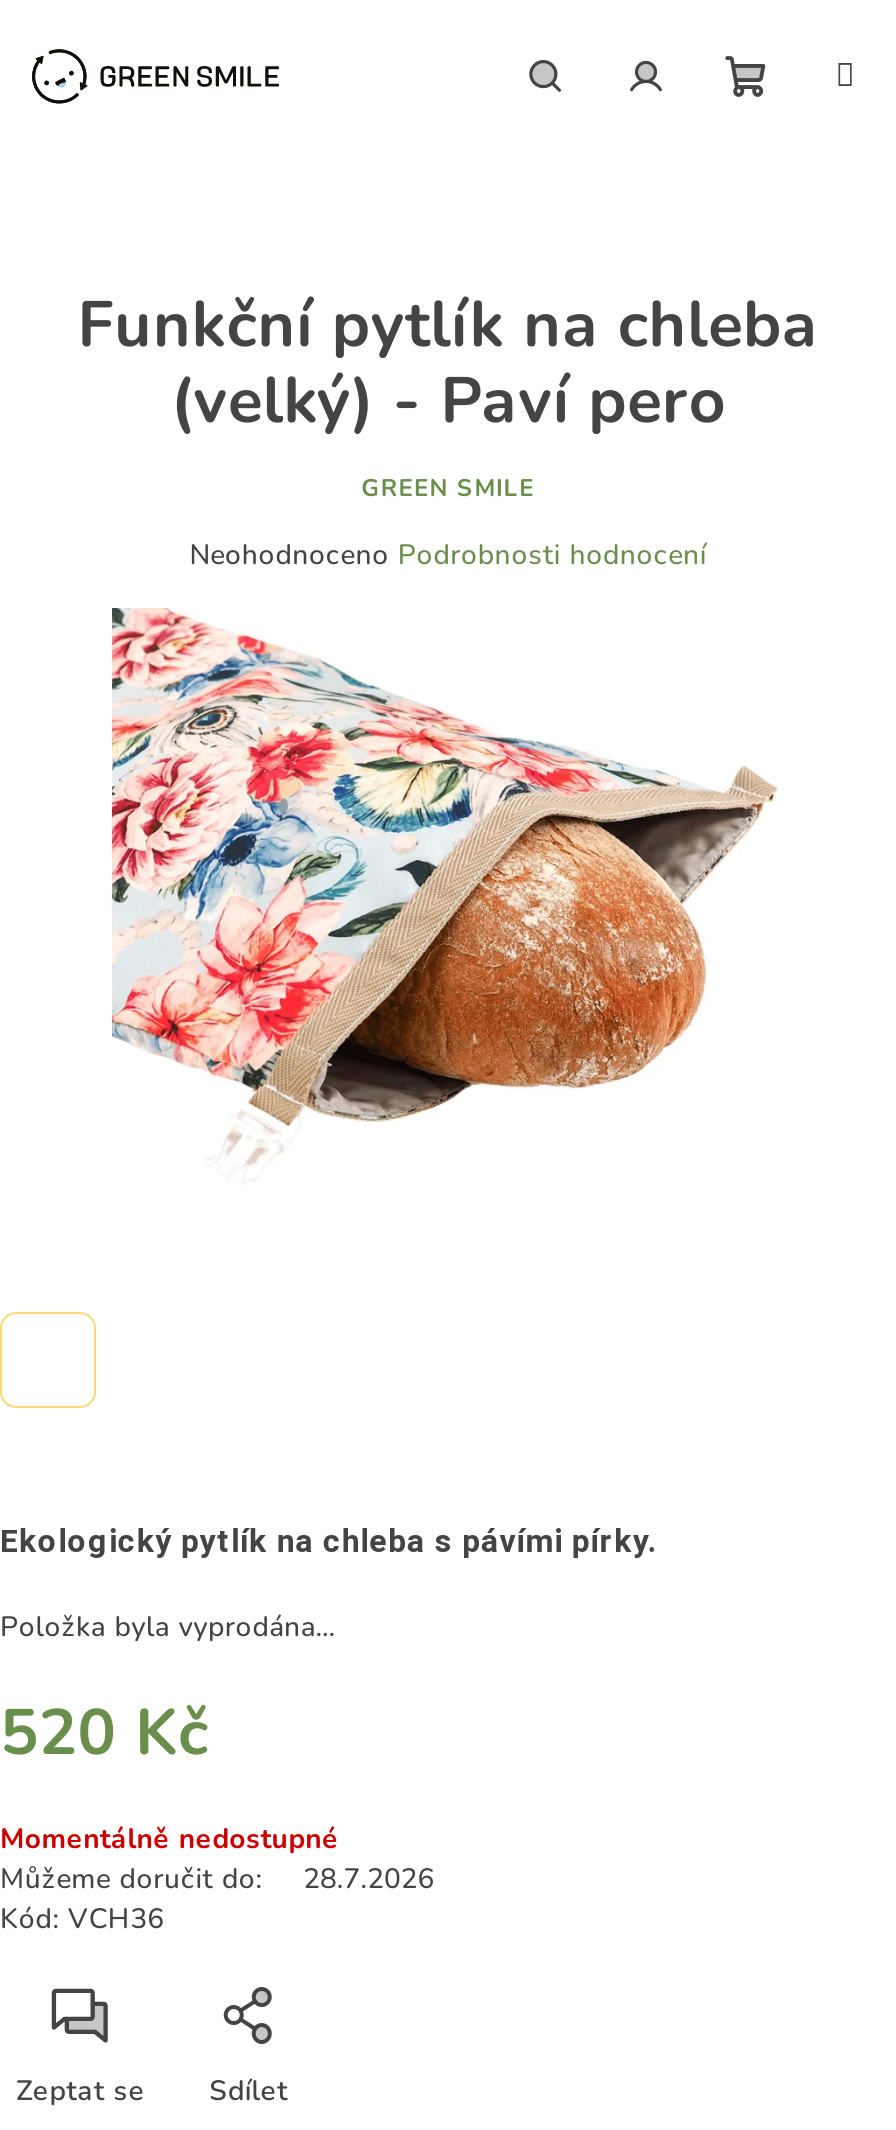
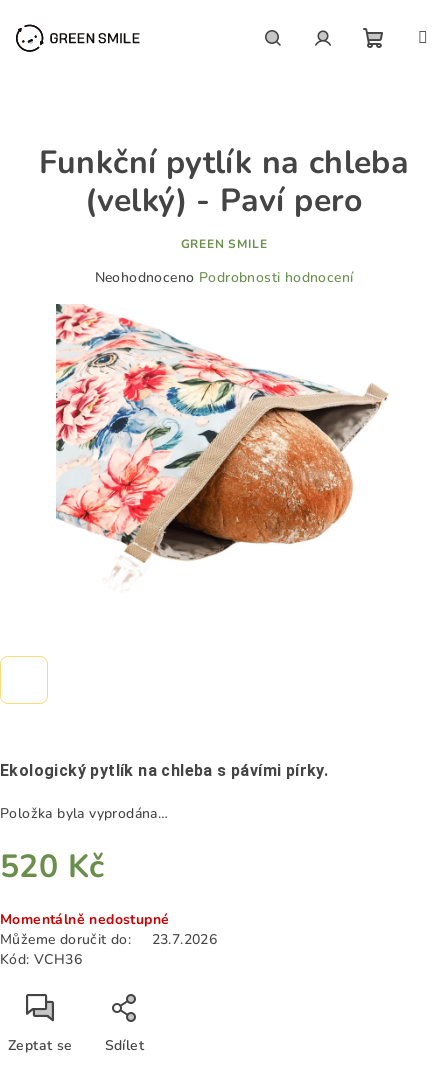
- Můžeme doručit do: 28.7.2026
+ Můžeme doručit do: 23.7.2026
